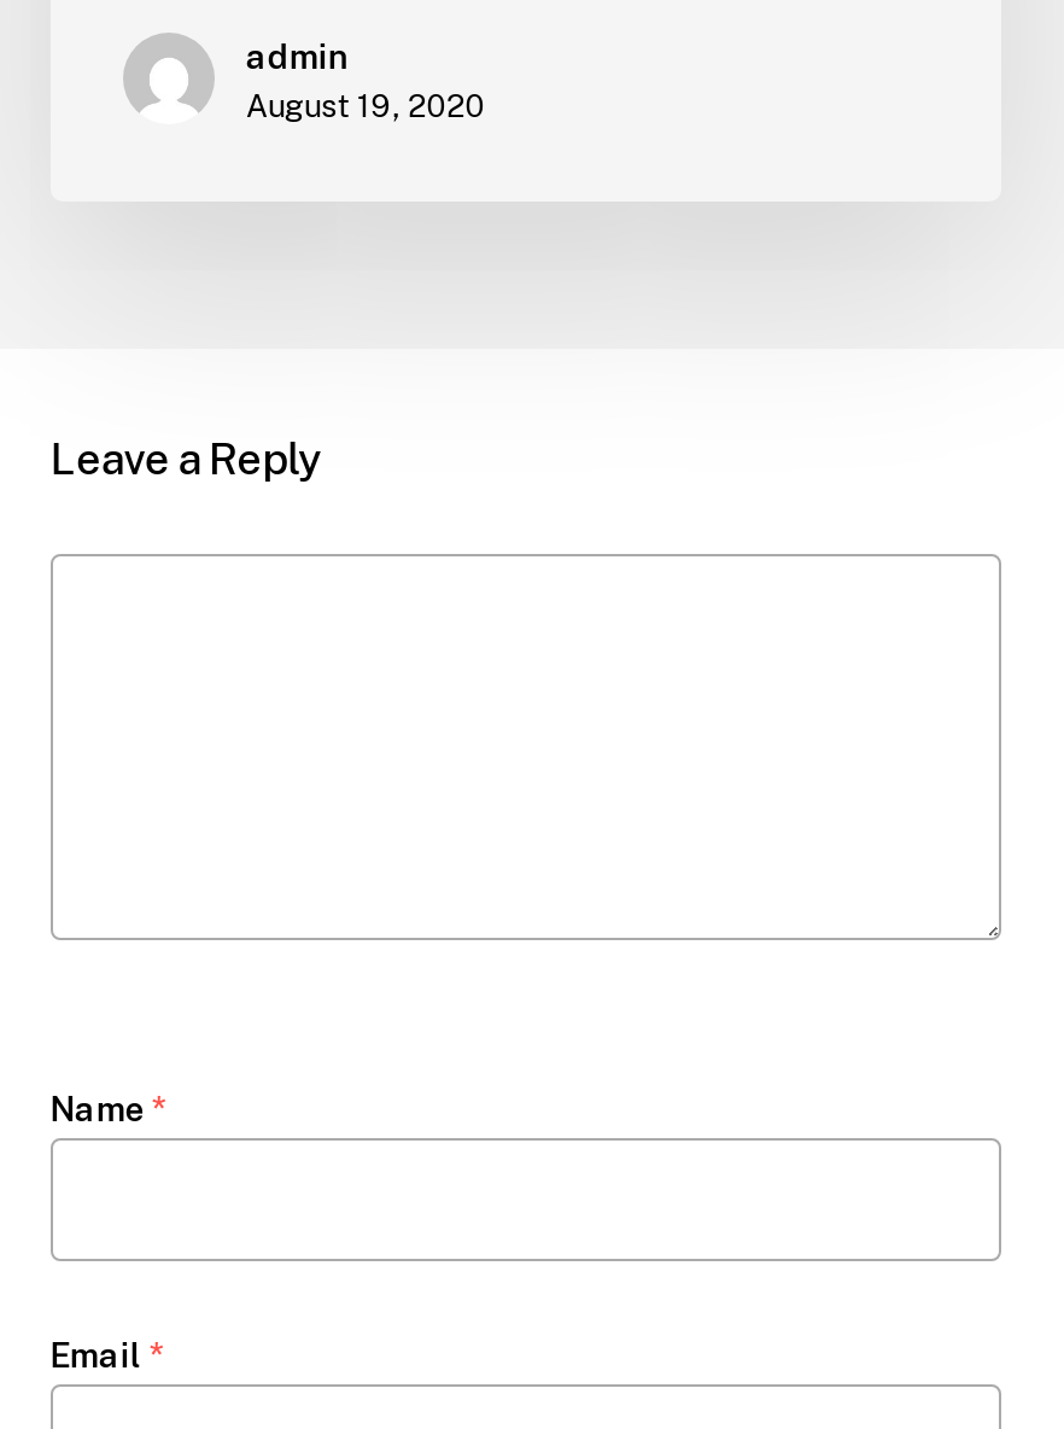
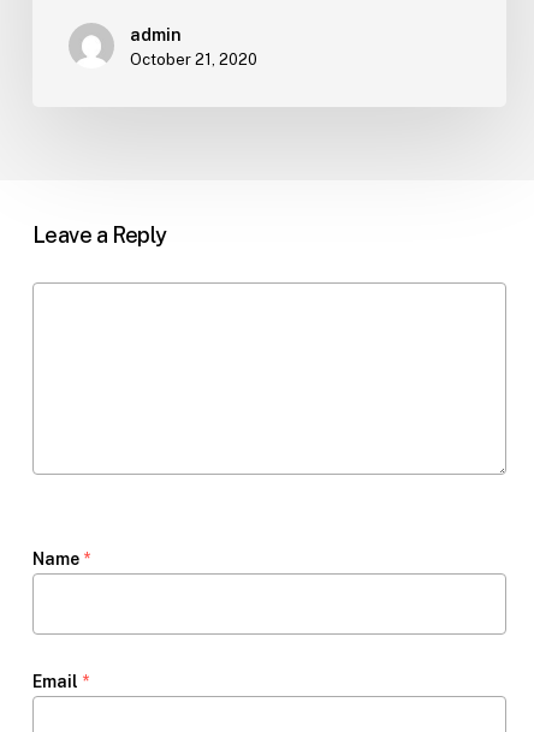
- August 19, 2020
+ October 21, 2020
